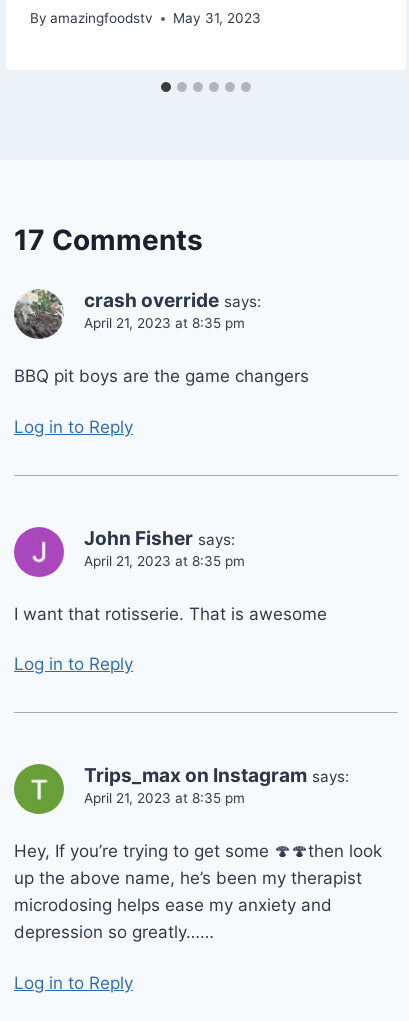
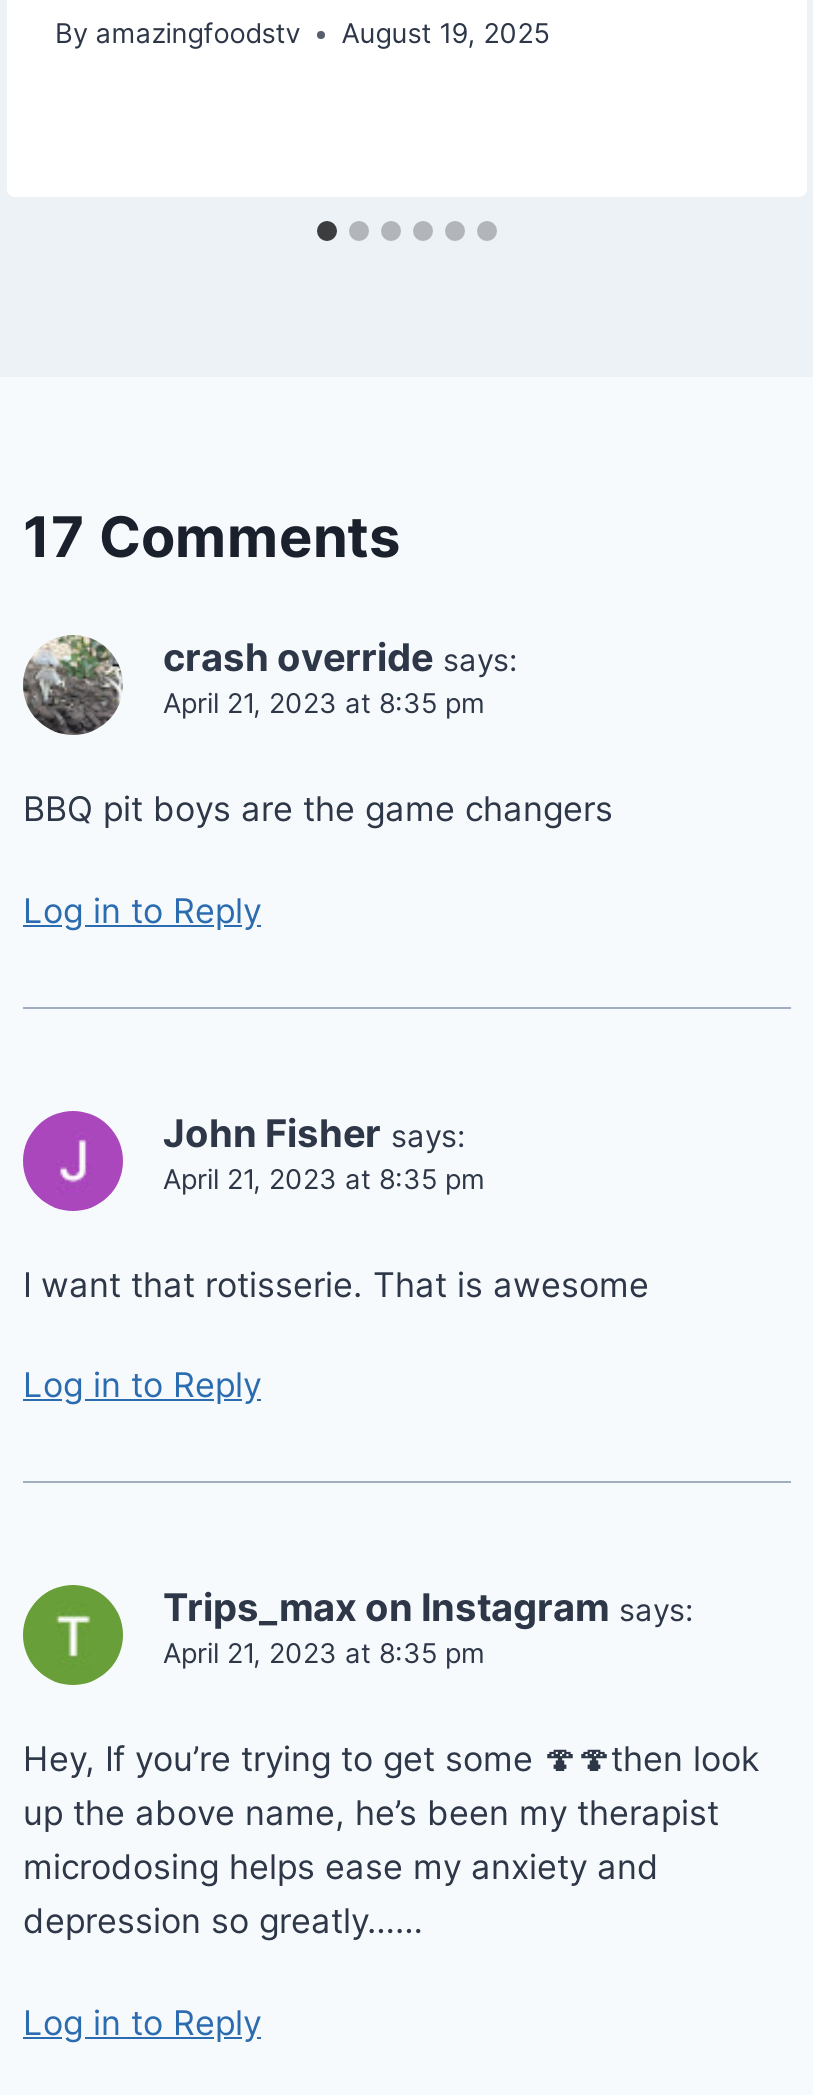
- By amazingfoodstv May 31, 2023
+ By amazingfoodstv August 19, 2025
